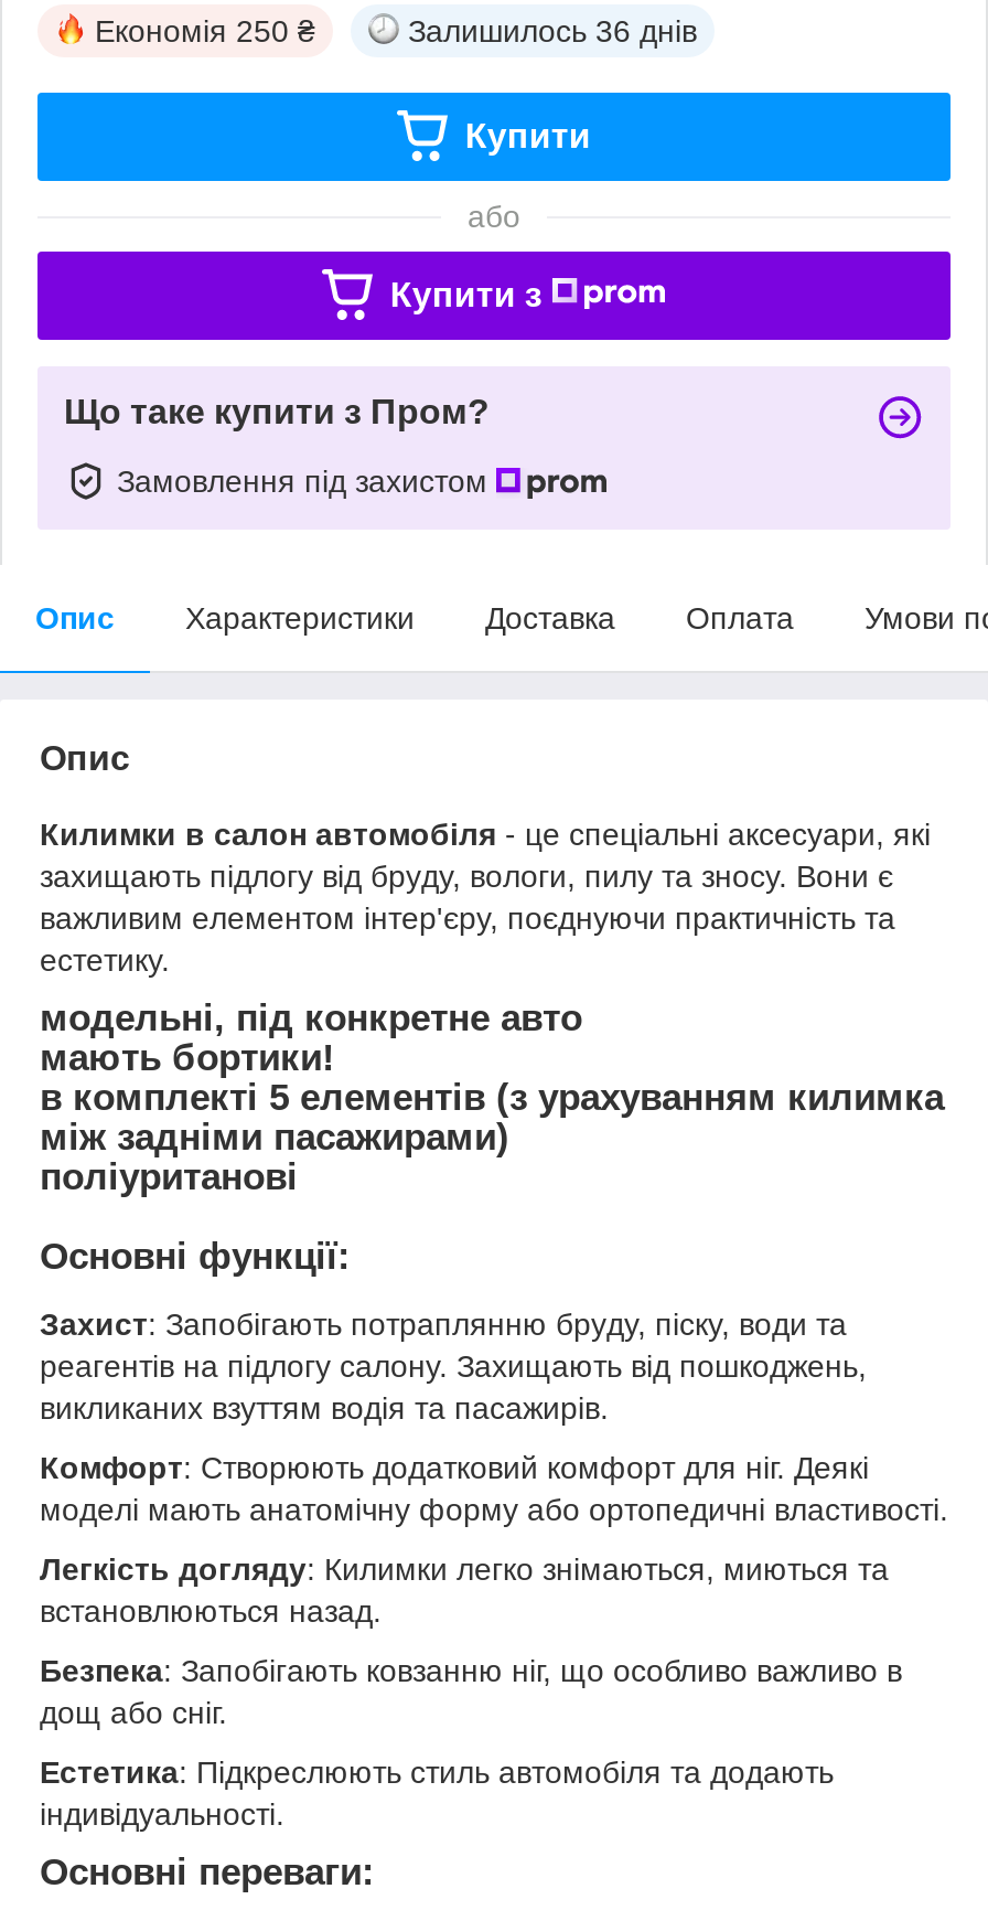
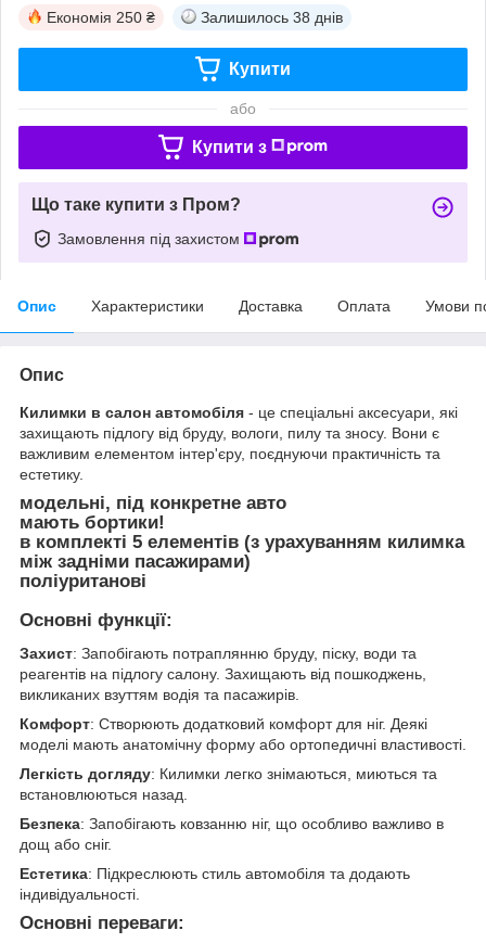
- Залишилось 36 днів
+ Залишилось 38 днів
